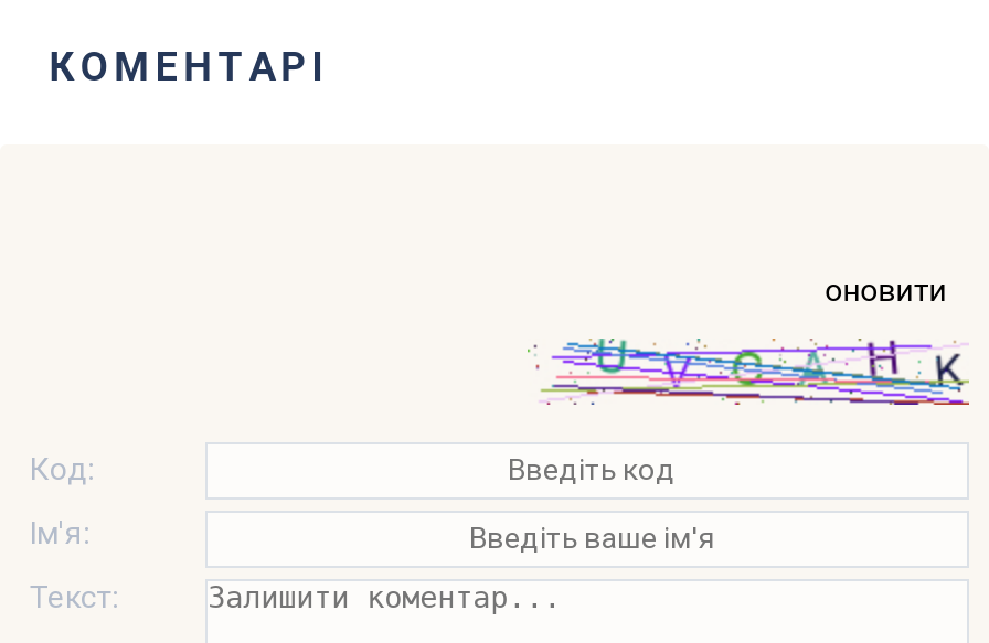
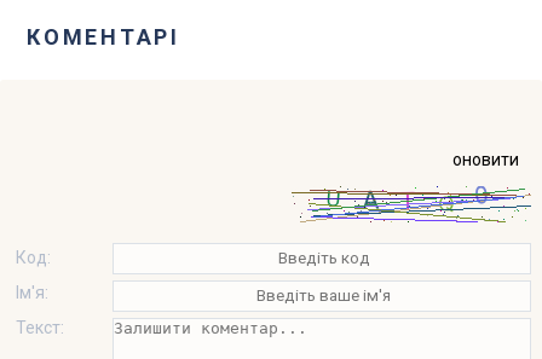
- [image]
+ [image]
